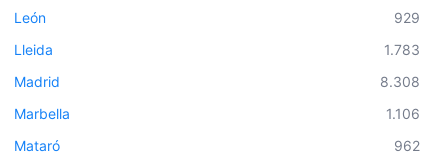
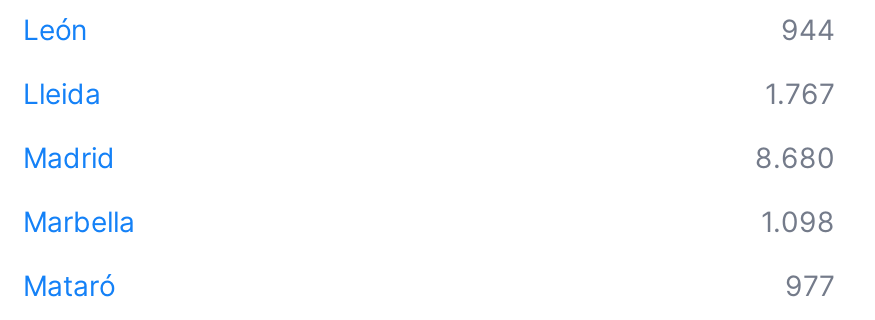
- 929
+ 944

- 1.783
+ 1.767

- 8.308
+ 8.680

- 1.106
+ 1.098

- 962
+ 977
